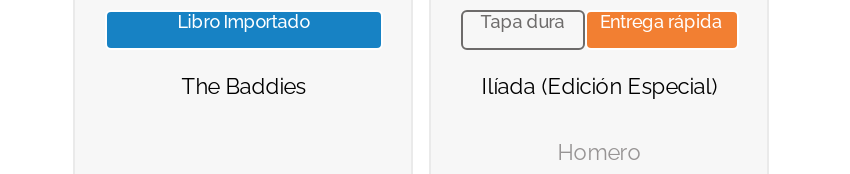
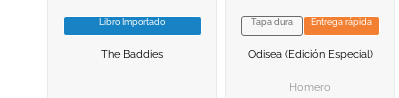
- Ilíada (edición Especial)
+ Odisea (edición Especial)
